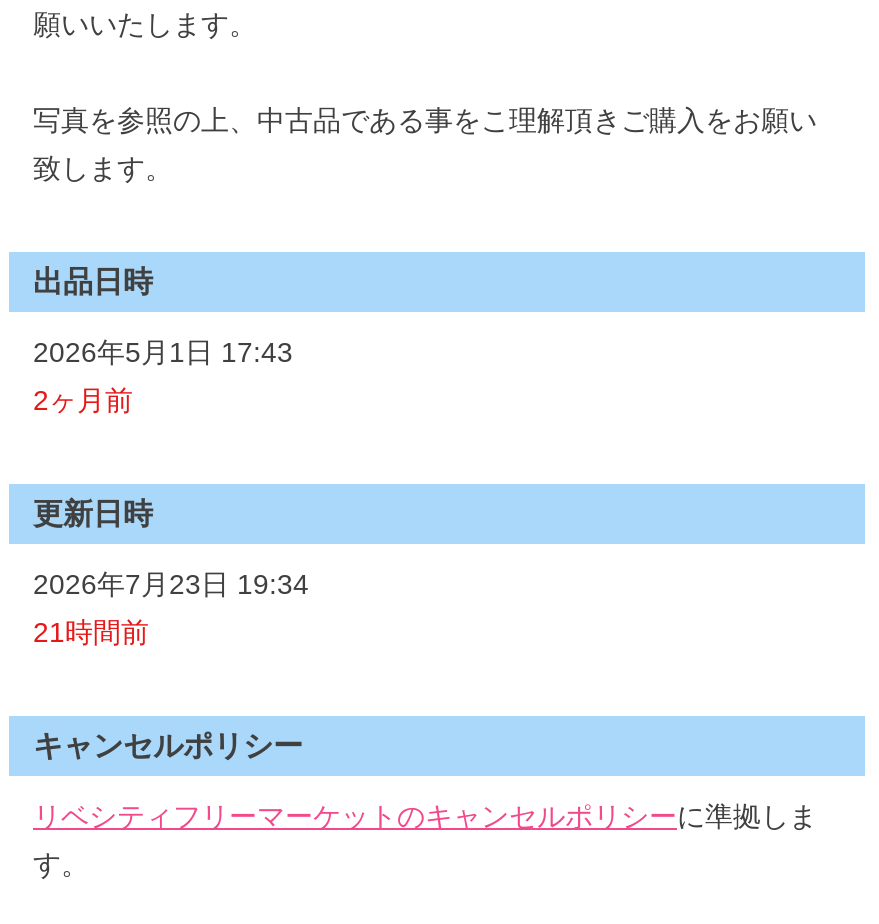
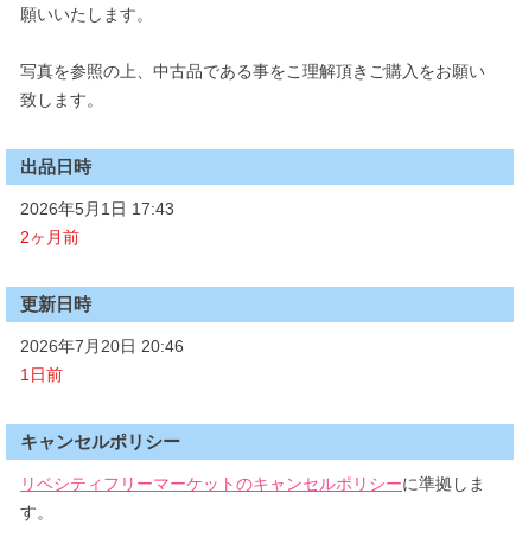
- 2026年7月23日 19:34
+ 2026年7月20日 20:46

- 21時間前
+ 1日前
